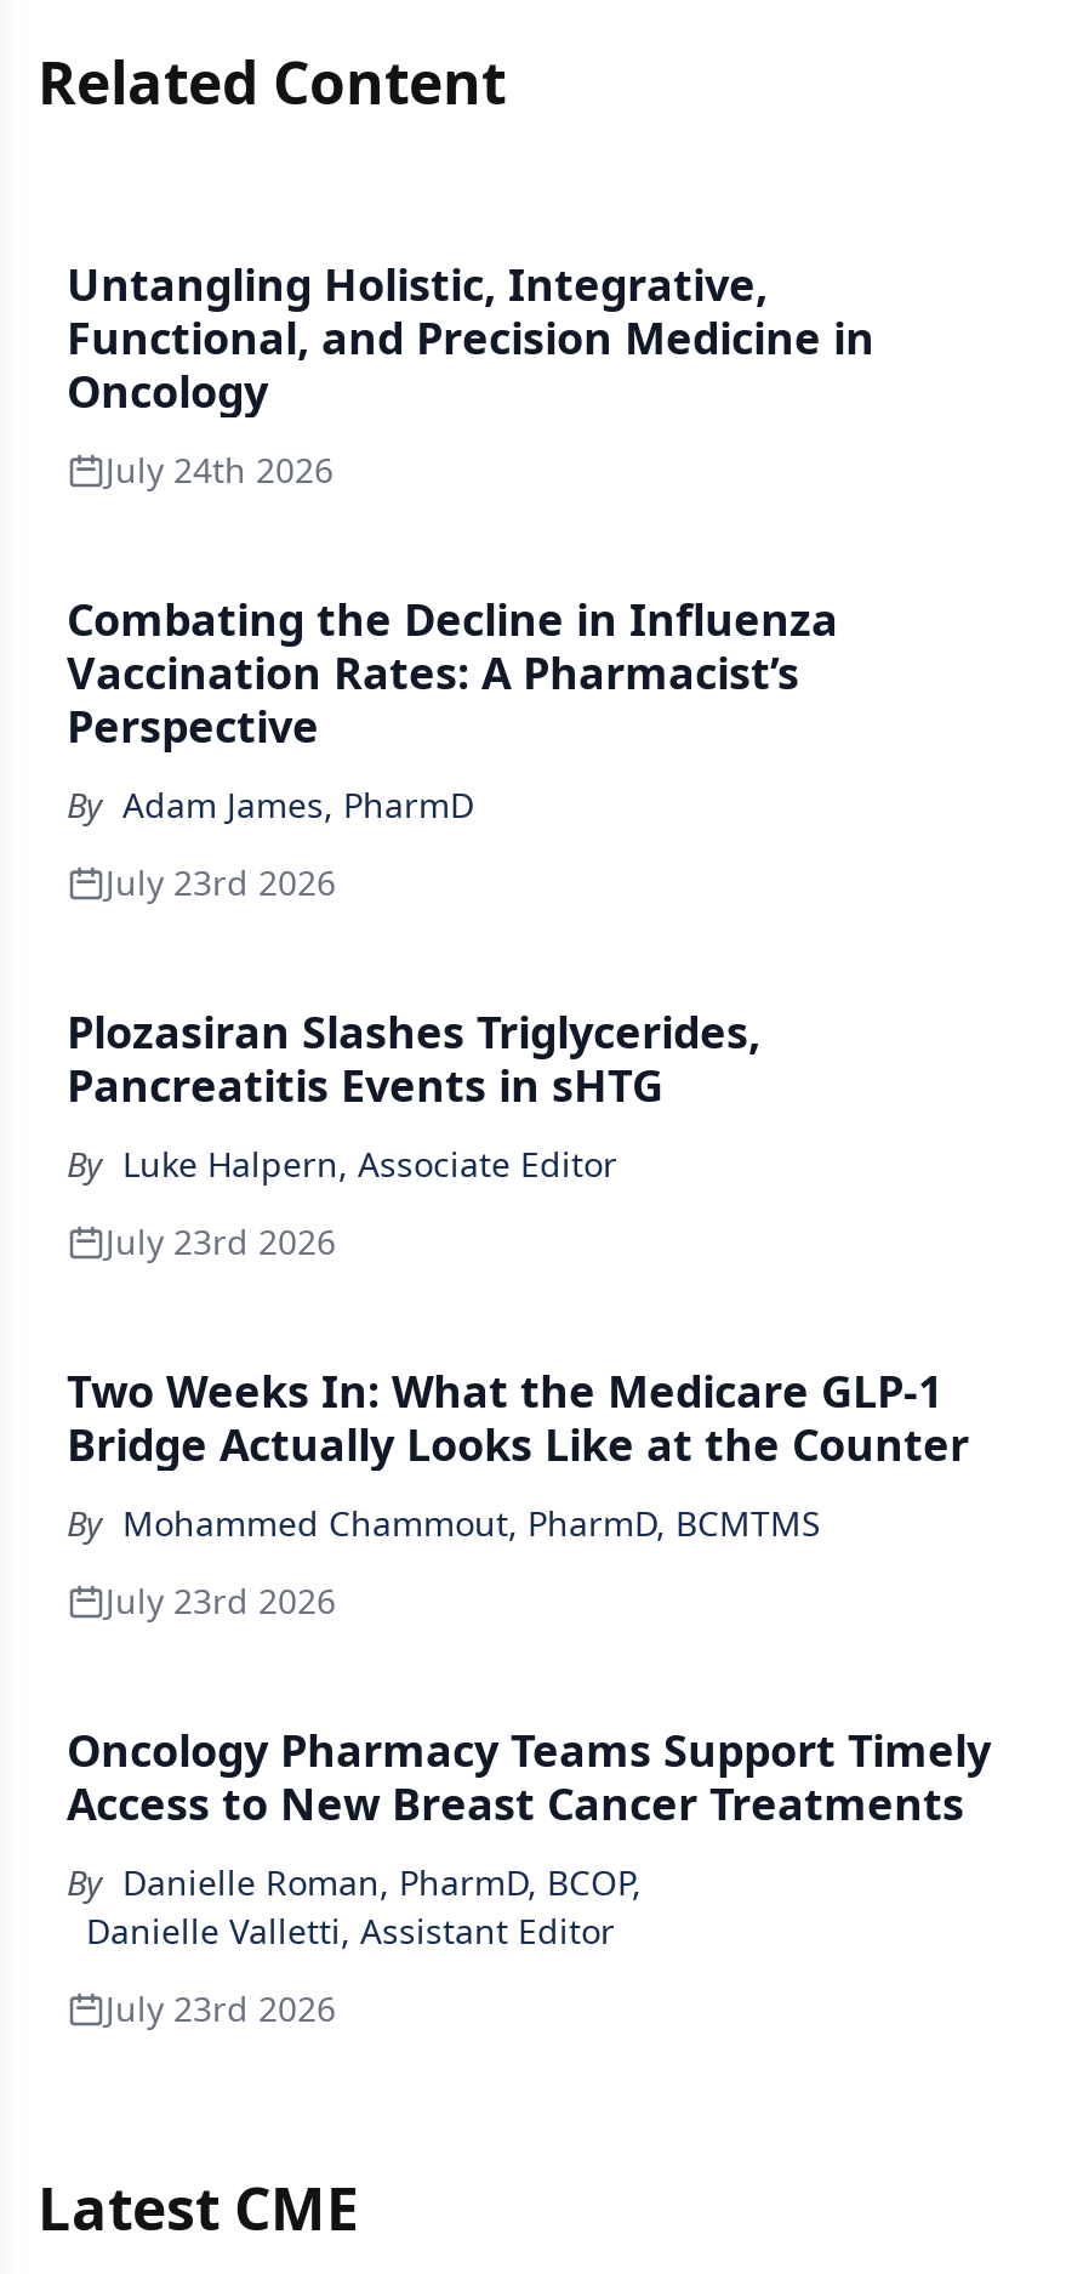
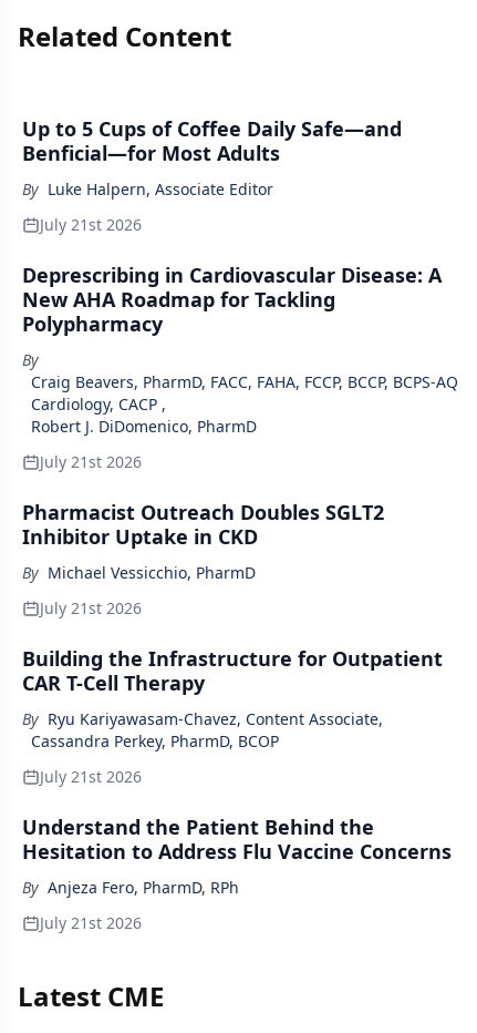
- Untangling Holistic, Integrative,
- Functional, and Precision Medicine in
- Oncology
- July 24th 2026
- Combating the Decline in Influenza
- Vaccination Rates: A Pharmacist’s
- Perspective
- By Adam James, PharmD
- July 23rd 2026
- Plozasiran Slashes Triglycerides,
- Pancreatitis Events in sHTG
+ Up to 5 Cups of Coffee Daily Safe—and
+ Benficial—for Most Adults

moved up: By Luke Halpern, Associate Editor

- July 23rd 2026
- Two Weeks In: What the Medicare GLP-1
- Bridge Actually Looks Like at the Counter
- By Mohammed Chammout, PharmD, BCMTMS
- July 23rd 2026
- Oncology Pharmacy Teams Support Timely
- Access to New Breast Cancer Treatments
- By Danielle Roman, PharmD, BCOP,
- Danielle Valletti, Assistant Editor
- July 23rd 2026
+ July 21st 2026
+ Deprescribing in Cardiovascular Disease: A
+ New AHA Roadmap for Tackling
+ Polypharmacy
+ By
+ Craig Beavers, PharmD, FACC, FAHA, FCCP, BCCP, BCPS-AQ
+ Cardiology, CACP,
+ Robert J. DiDomenico, PharmD
+ July 21st 2026
+ Pharmacist Outreach Doubles SGLT2
+ Inhibitor Uptake in CKD
+ By Michael Vessicchio, PharmD
+ July 21st 2026
+ Building the Infrastructure for Outpatient
+ CAR T-Cell Therapy
+ By Ryu Kariyawasam-Chavez, Content Associate,
+ Cassandra Perkey, PharmD, BCOP
+ July 21st 2026
+ Understand the Patient Behind the
+ Hesitation to Address Flu Vaccine Concerns
+ By Anjeza Fero, PharmD, RPh
+ July 21st 2026
